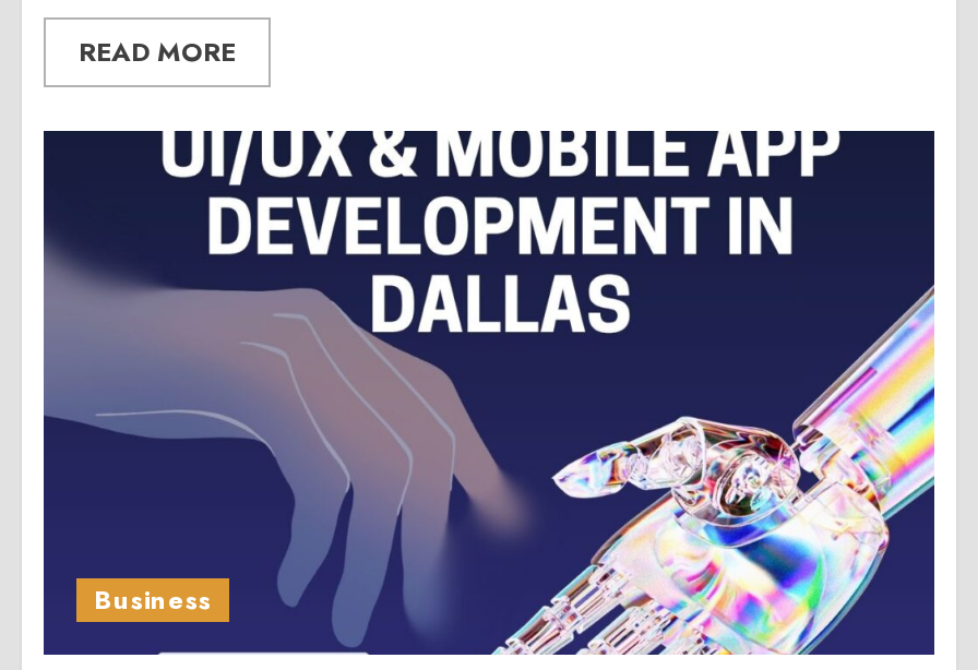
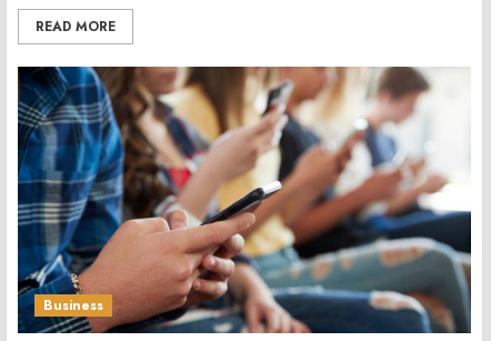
- [image]
+ [image]
